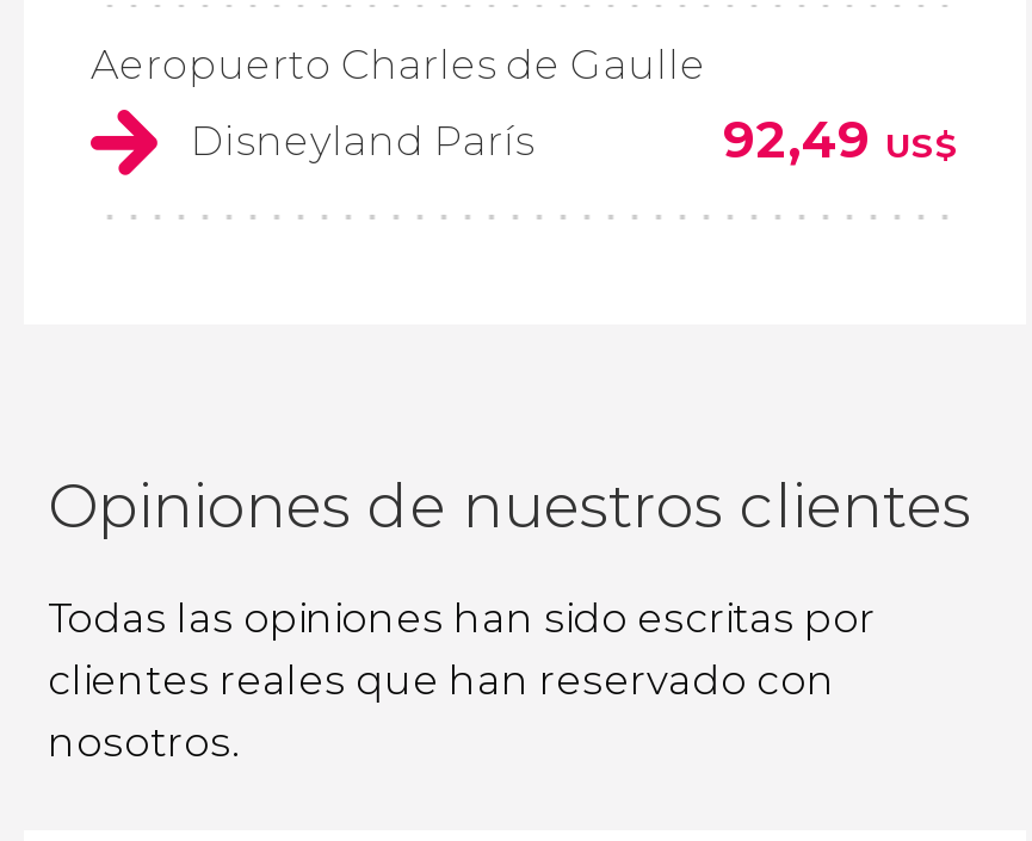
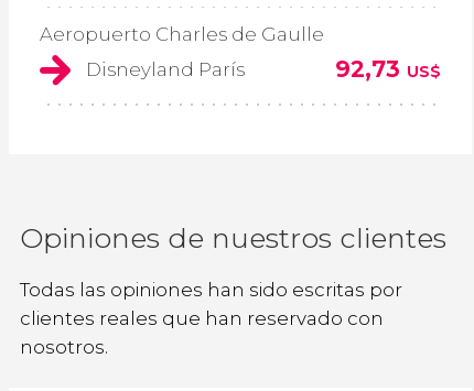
- 92,49 US$
+ 92,73 US$
